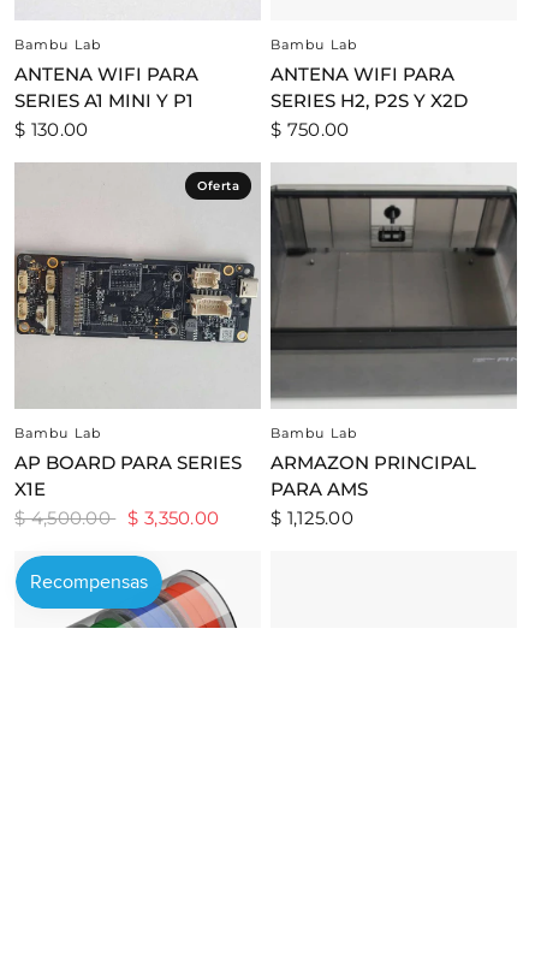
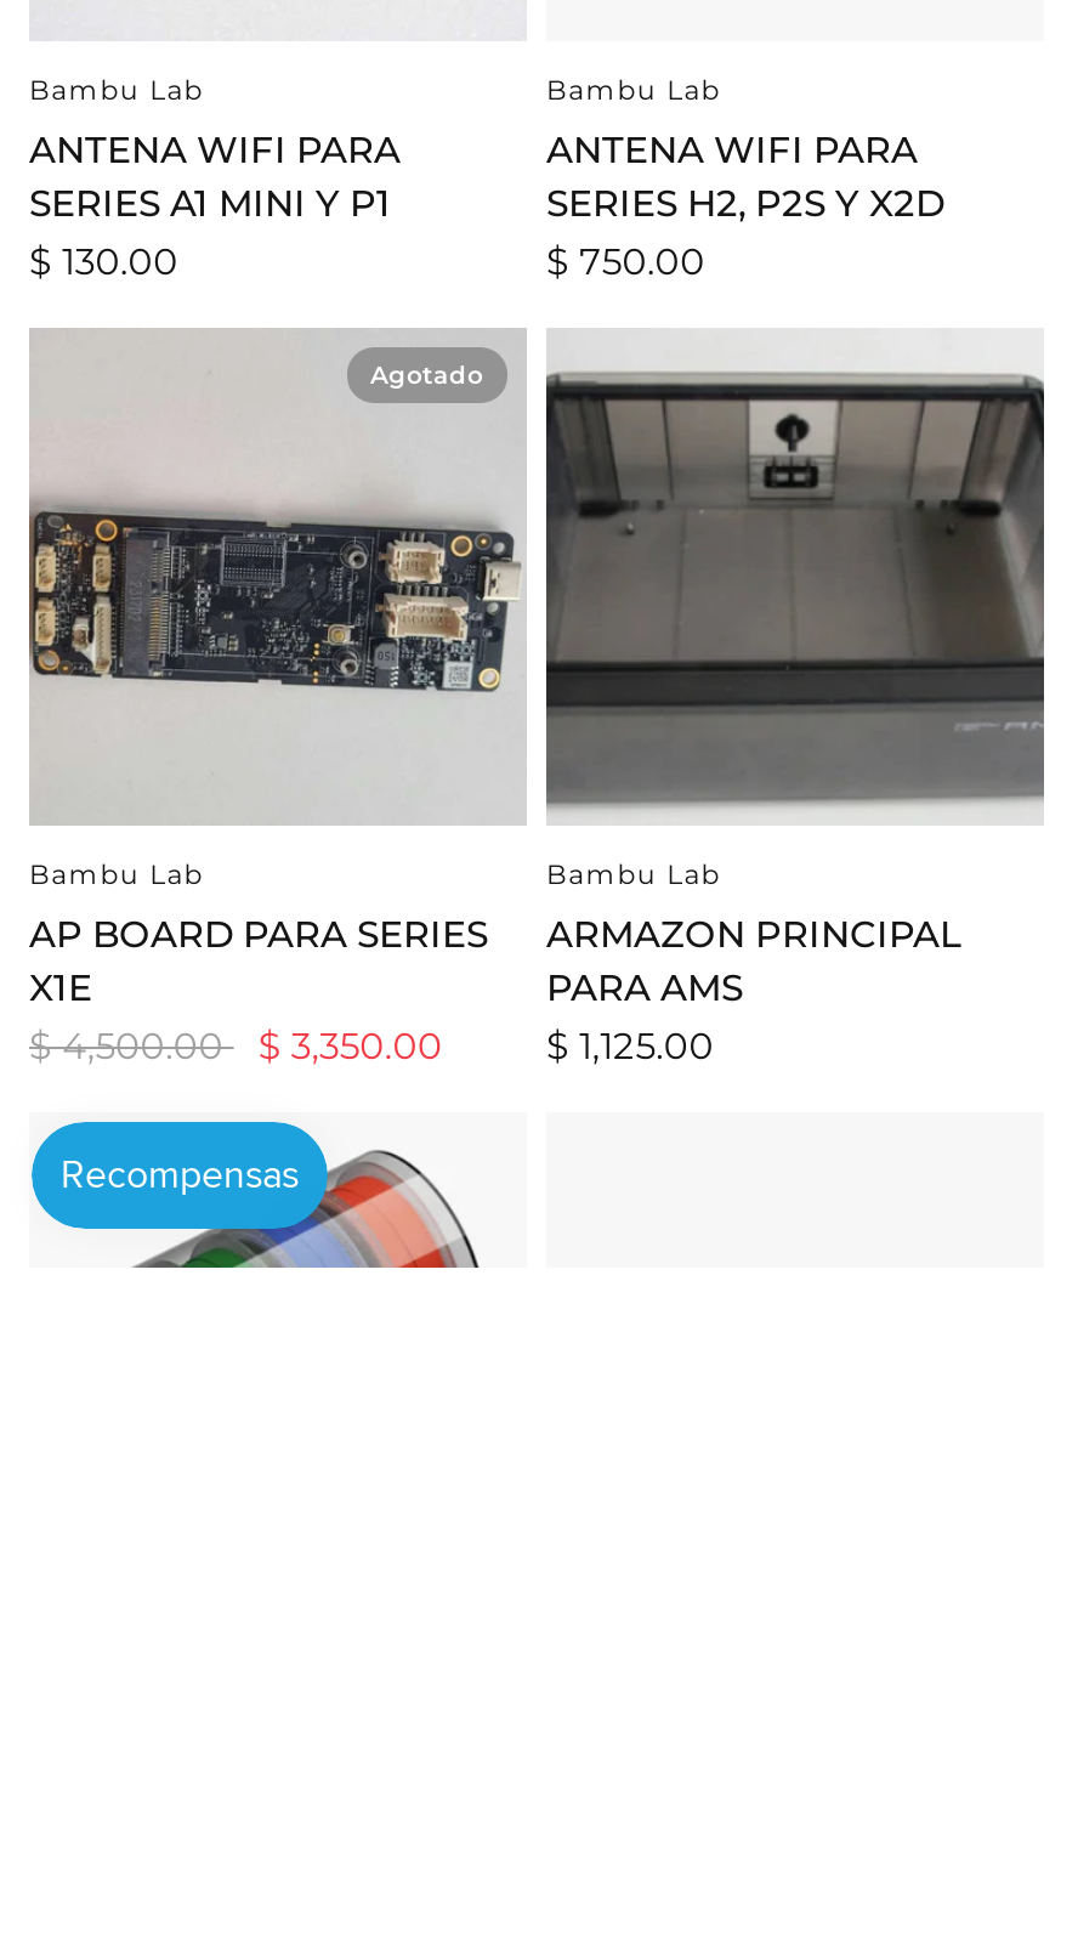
- Oferta
+ Agotado
